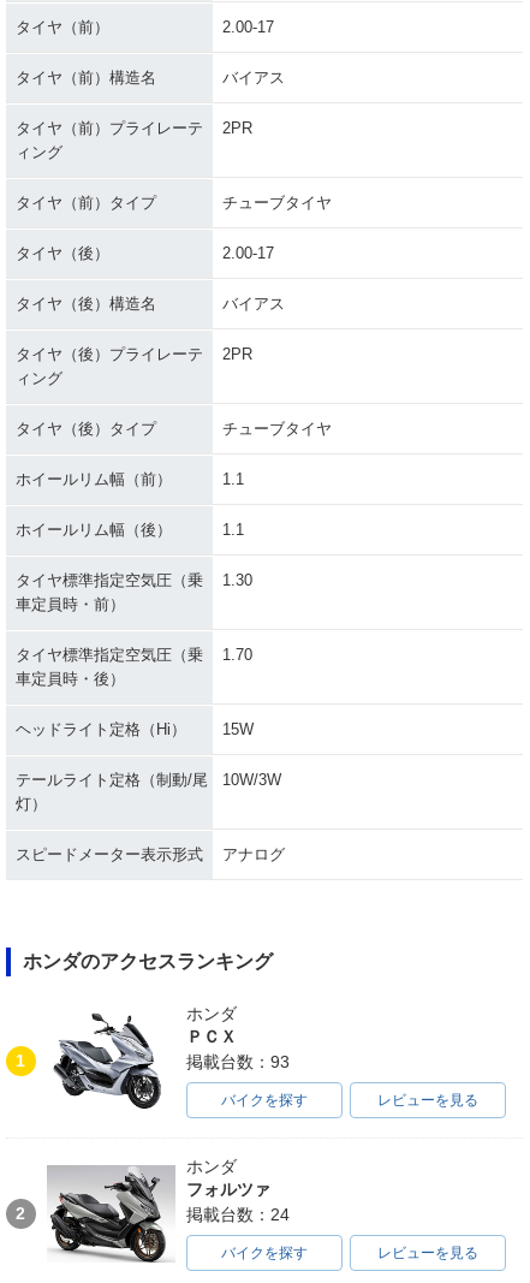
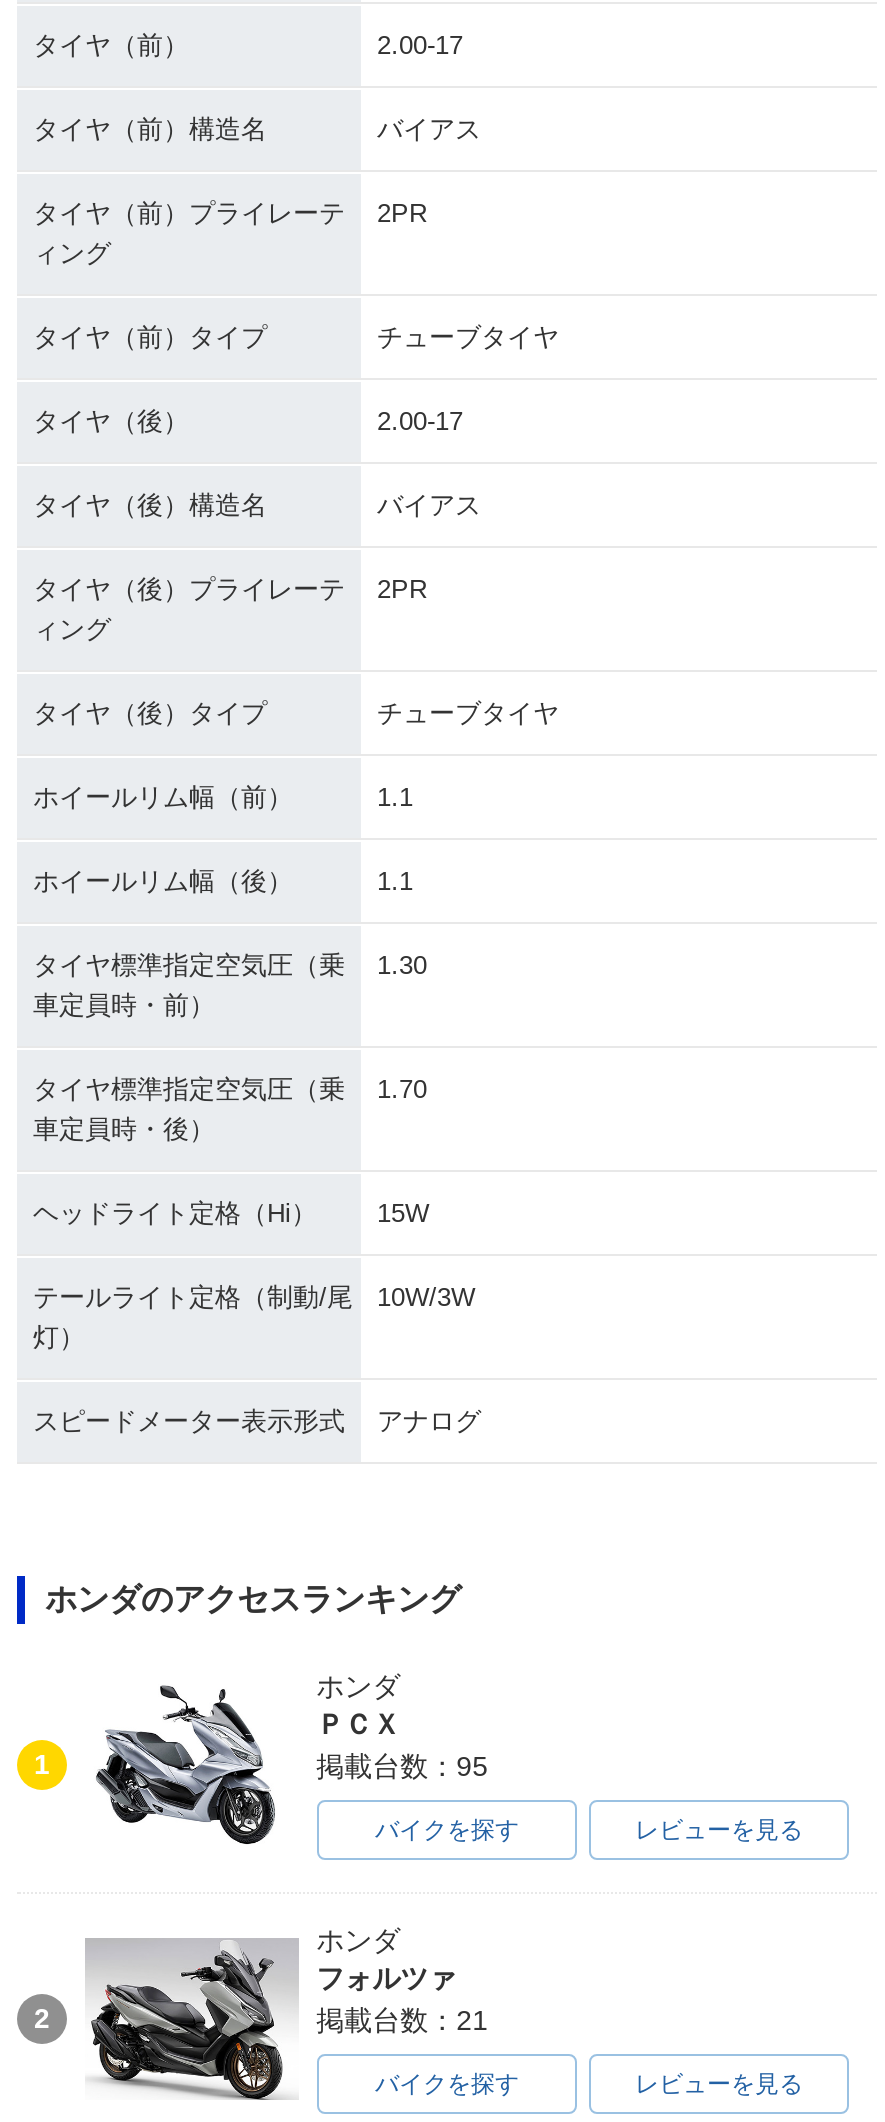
- 掲載台数：93
+ 掲載台数：95

- 掲載台数：24
+ 掲載台数：21
